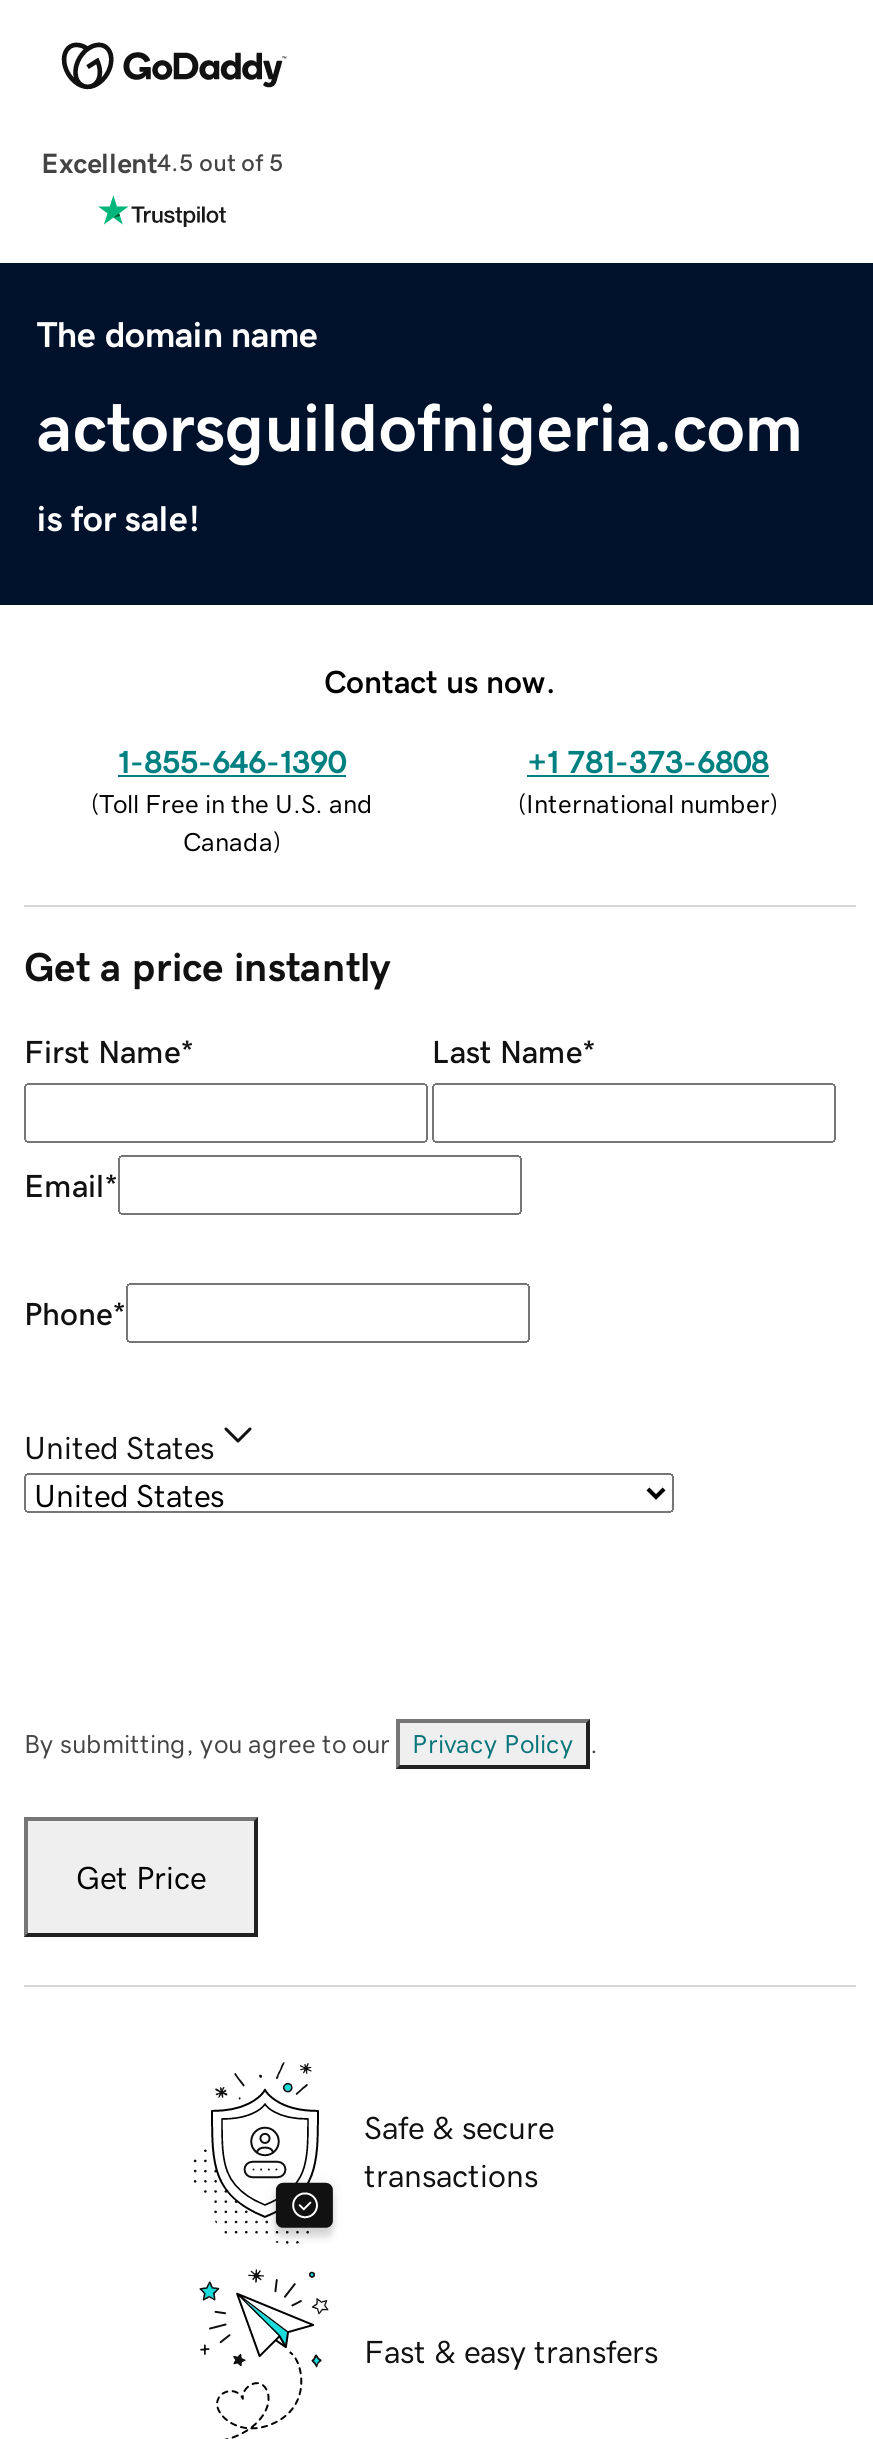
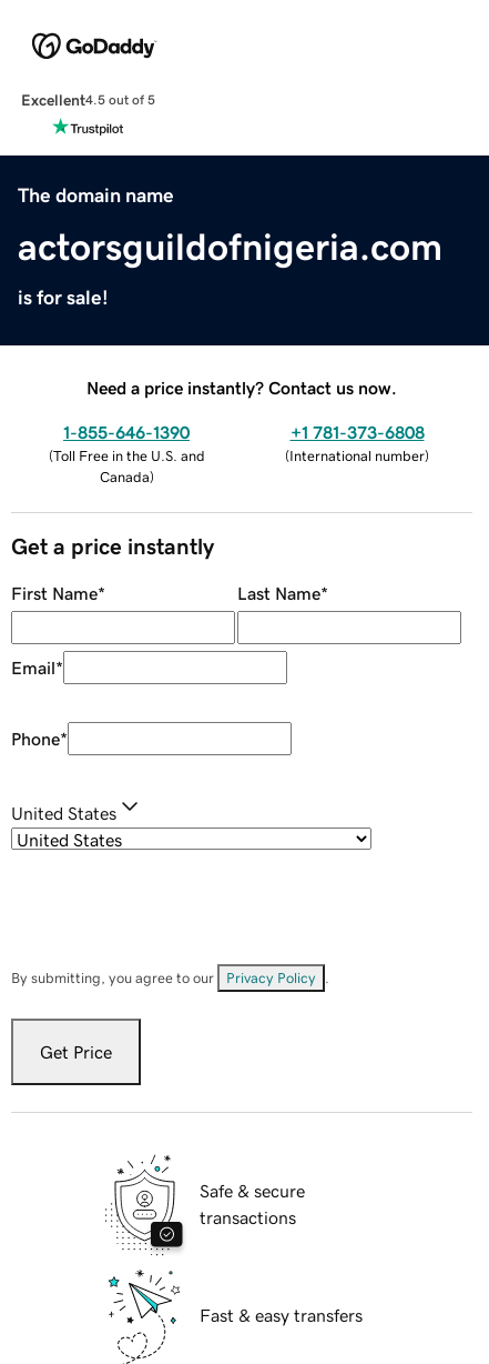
- Contact us now.
+ Need a price instantly? Contact us now.
